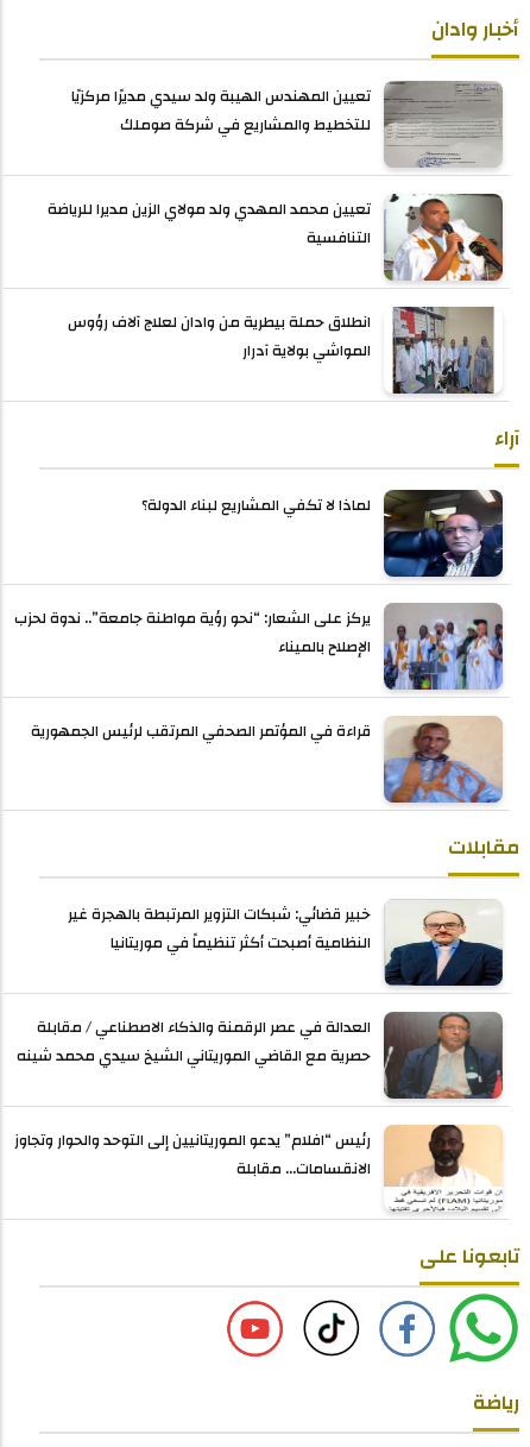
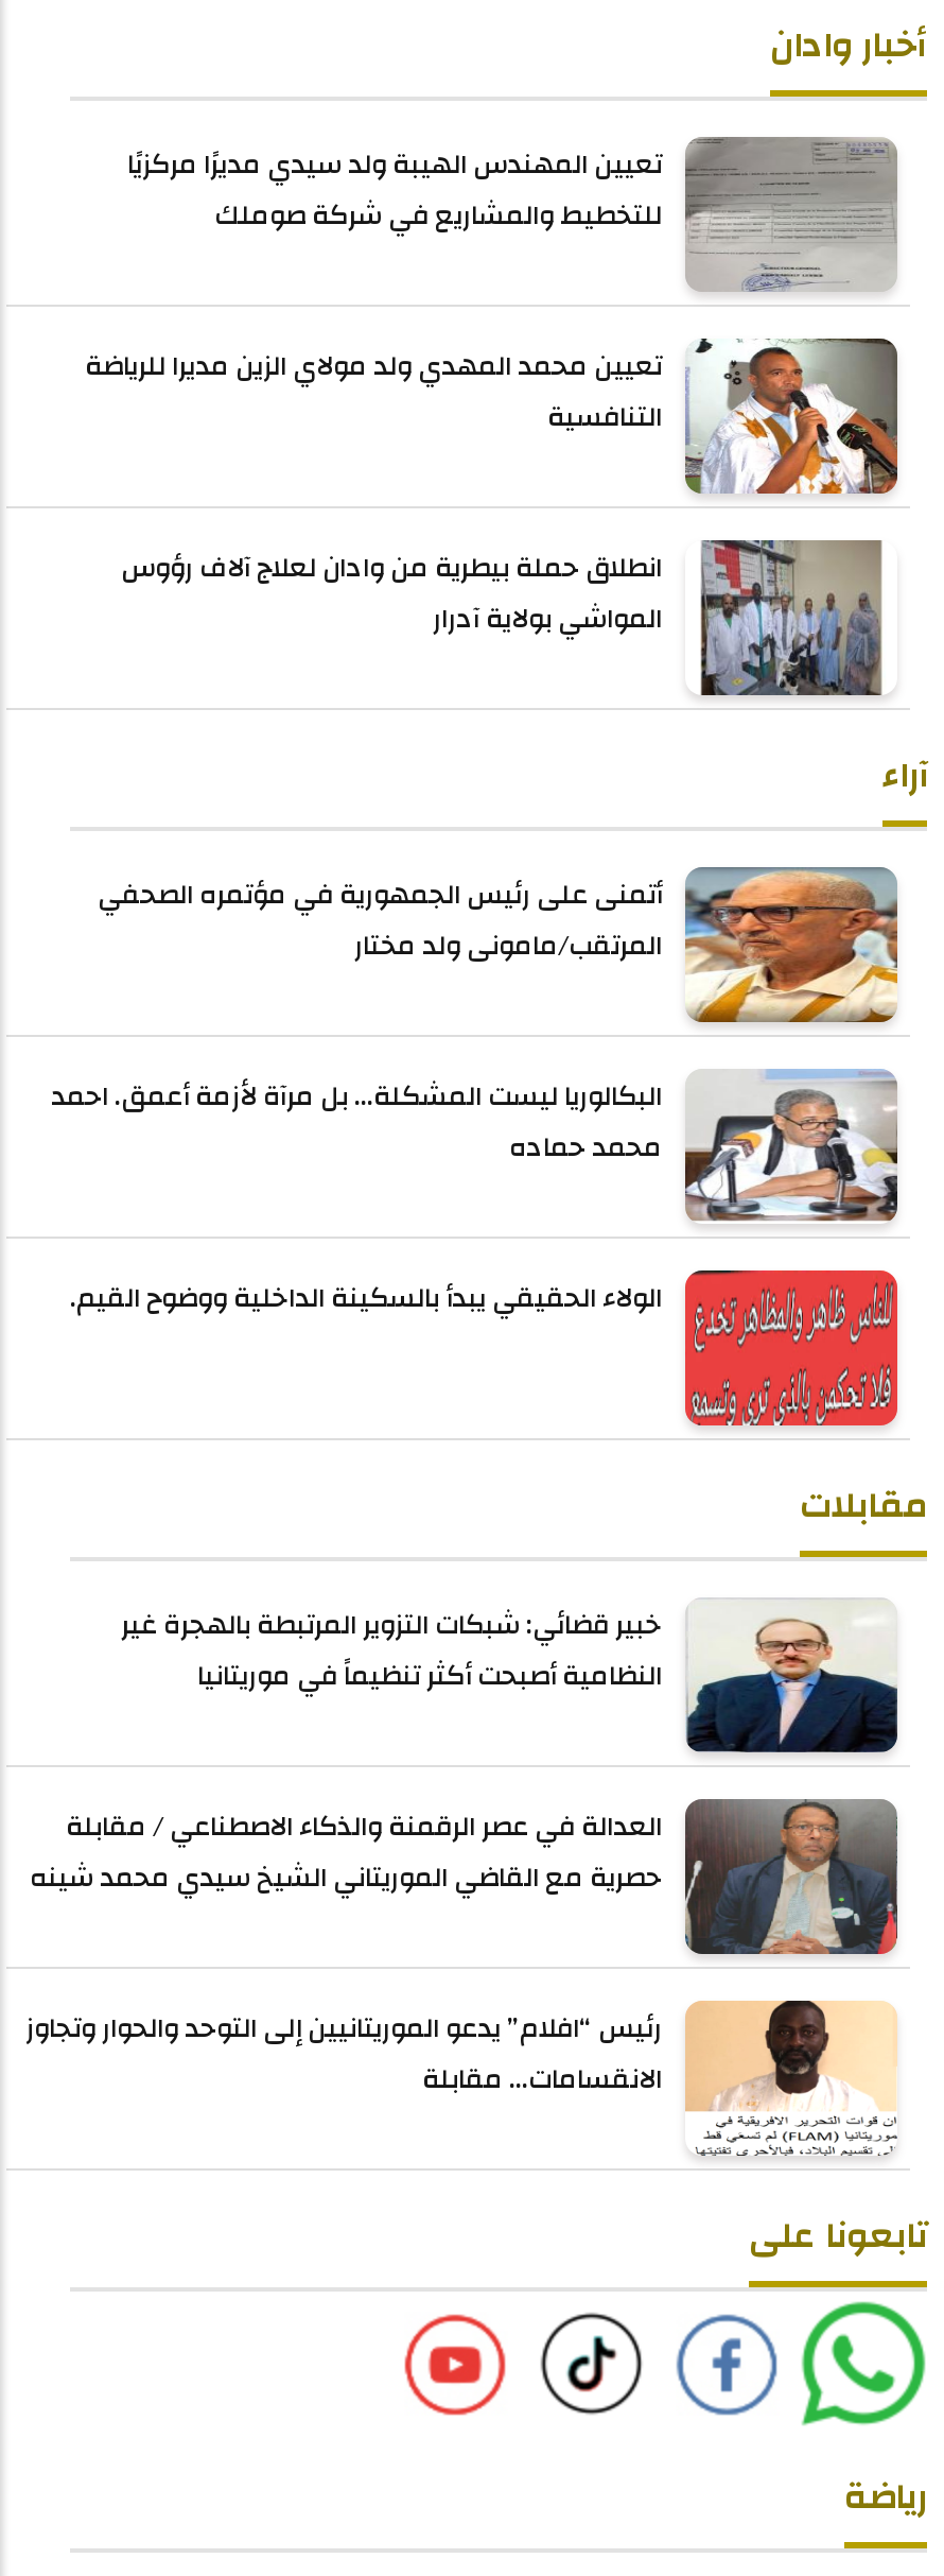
- [image]
- لماذا لا تكفي المشاريع لبناء الدولة؟
+ [image]
+ أتمنى على رئيس الجمهورية في مؤتمره الصحفي
+ المرتقب/مامونى ولد مختار

- [image]
- يركز على الشعار: “نحو رؤية مواطنة جامعة”.. ندوة لحزب
- الإصلاح بالميناء
+ [image]
+ البكالوريا ليست المشكلة... بل مرآة لأزمة أعمق. احمد
+ محمد حماده

- [image]
- قراءة في المؤتمر الصحفي المرتقب لرئيس الجمهورية
+ [image]
+ الولاء الحقيقي يبدأ بالسكينة الداخلية ووضوح القيم.
